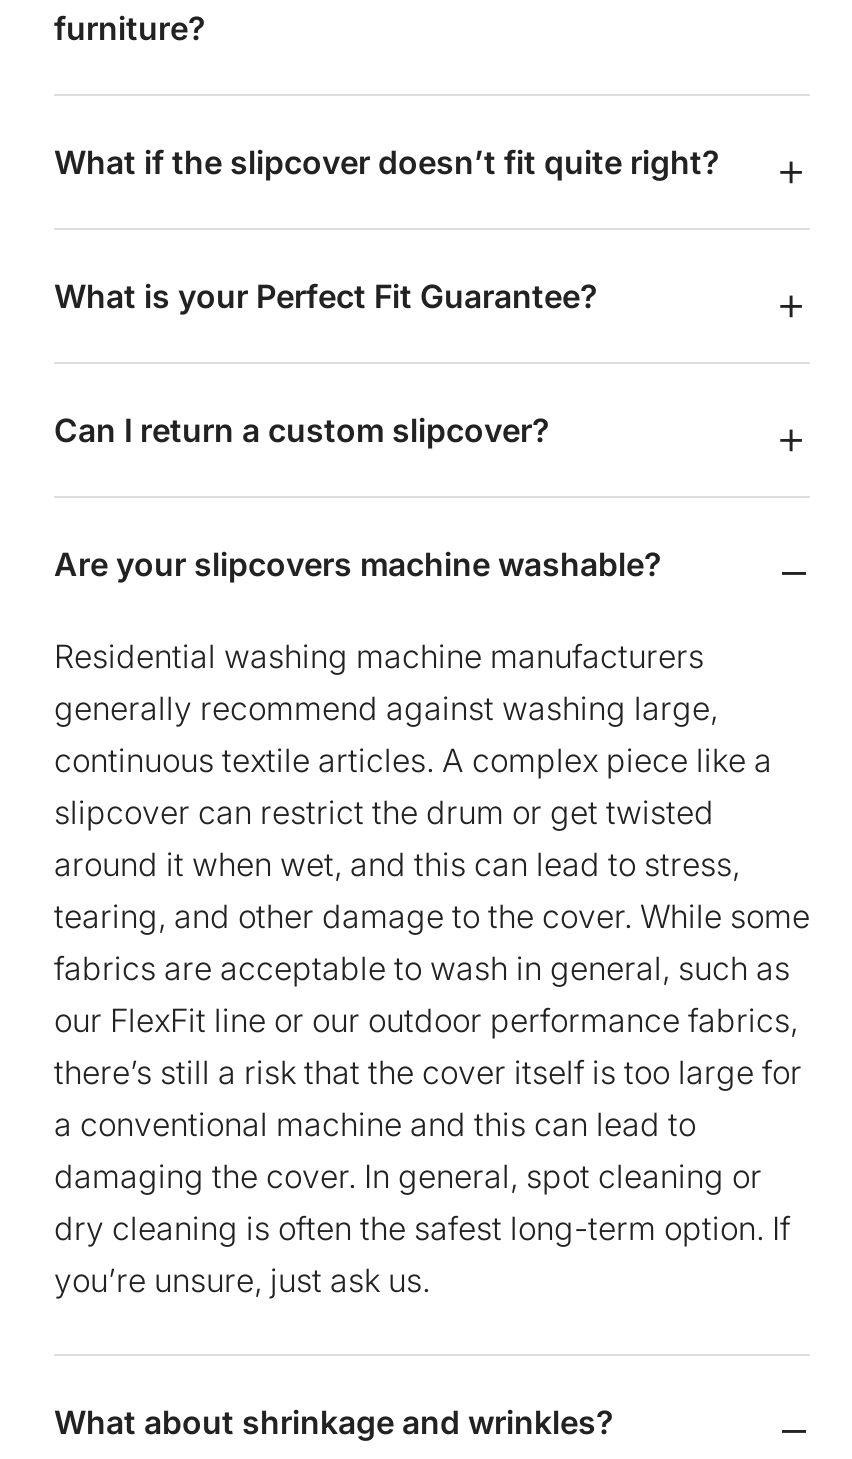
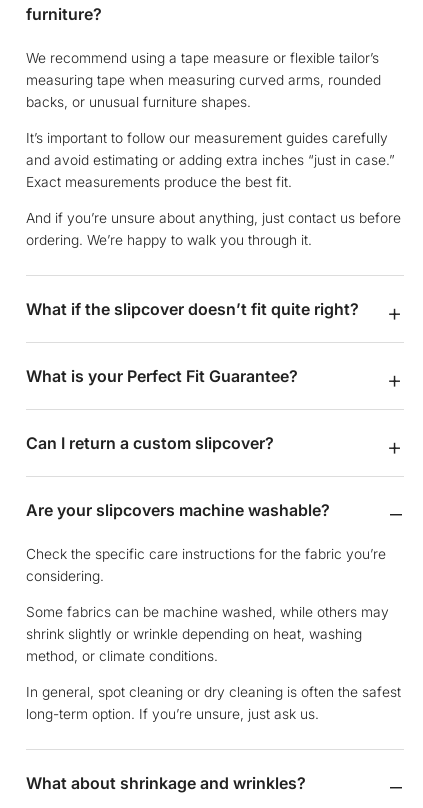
+ We recommend using a tape measure or flexible tailor’s
+ measuring tape when measuring curved arms, rounded
+ backs, or unusual furniture shapes.
+ It’s important to follow our measurement guides carefully
+ and avoid estimating or adding extra inches “just in case.”
+ Exact measurements produce the best fit.
+ And if you’re unsure about anything, just contact us before
+ ordering. We’re happy to walk you through it.

moved down: What if the slipcover doesn’t fit quite right? | What is your Perfect Fit Guarantee? | Can I return a custom slipcover? | Are your slipcovers machine washable?

- Residential washing machine manufacturers
- generally recommend against washing large,
- continuous textile articles. A complex piece like a
- slipcover can restrict the drum or get twisted
- around it when wet, and this can lead to stress,
- tearing, and other damage to the cover. While some
- fabrics are acceptable to wash in general, such as
- our FlexFit line or our outdoor performance fabrics,
- there’s still a risk that the cover itself is too large for
- a conventional machine and this can lead to
- damaging the cover. In general, spot cleaning or
- dry cleaning is often the safest long-term option. If
- you’re unsure, just ask us.
+ Check the specific care instructions for the fabric you’re
+ considering.
+ Some fabrics can be machine washed, while others may
+ shrink slightly or wrinkle depending on heat, washing
+ method, or climate conditions.
+ In general, spot cleaning or dry cleaning is often the safest
+ long-term option. If you’re unsure, just ask us.
